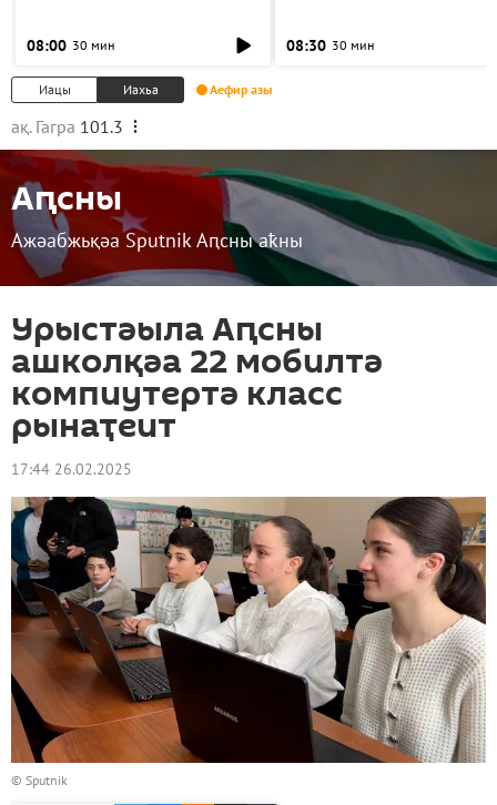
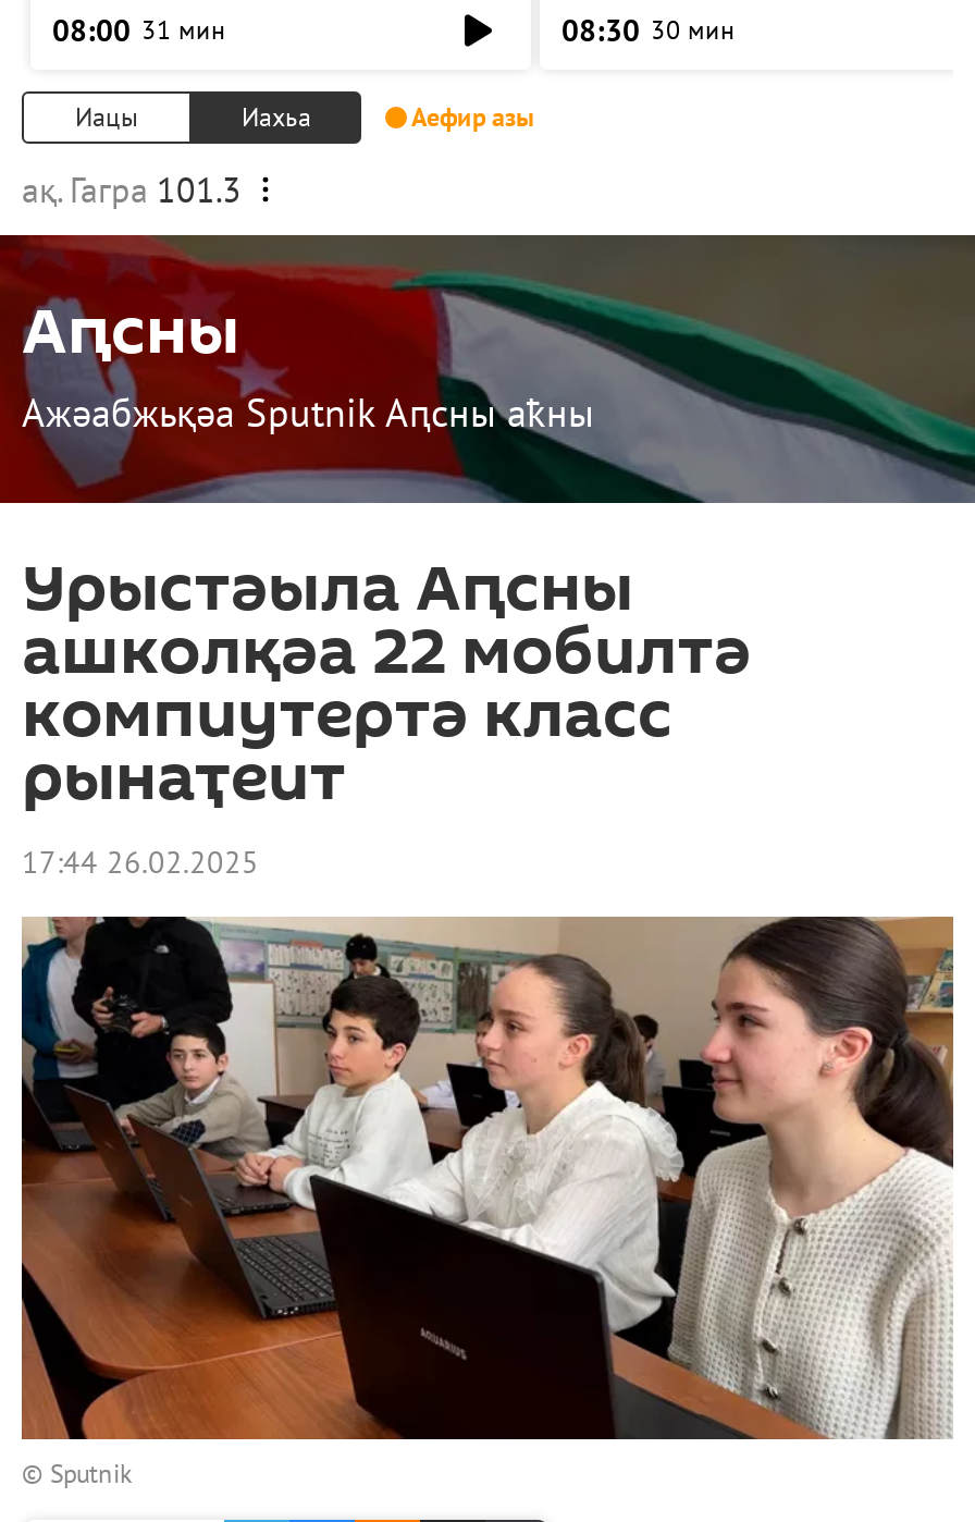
- 08:00 30 мин
+ 08:00 31 мин
